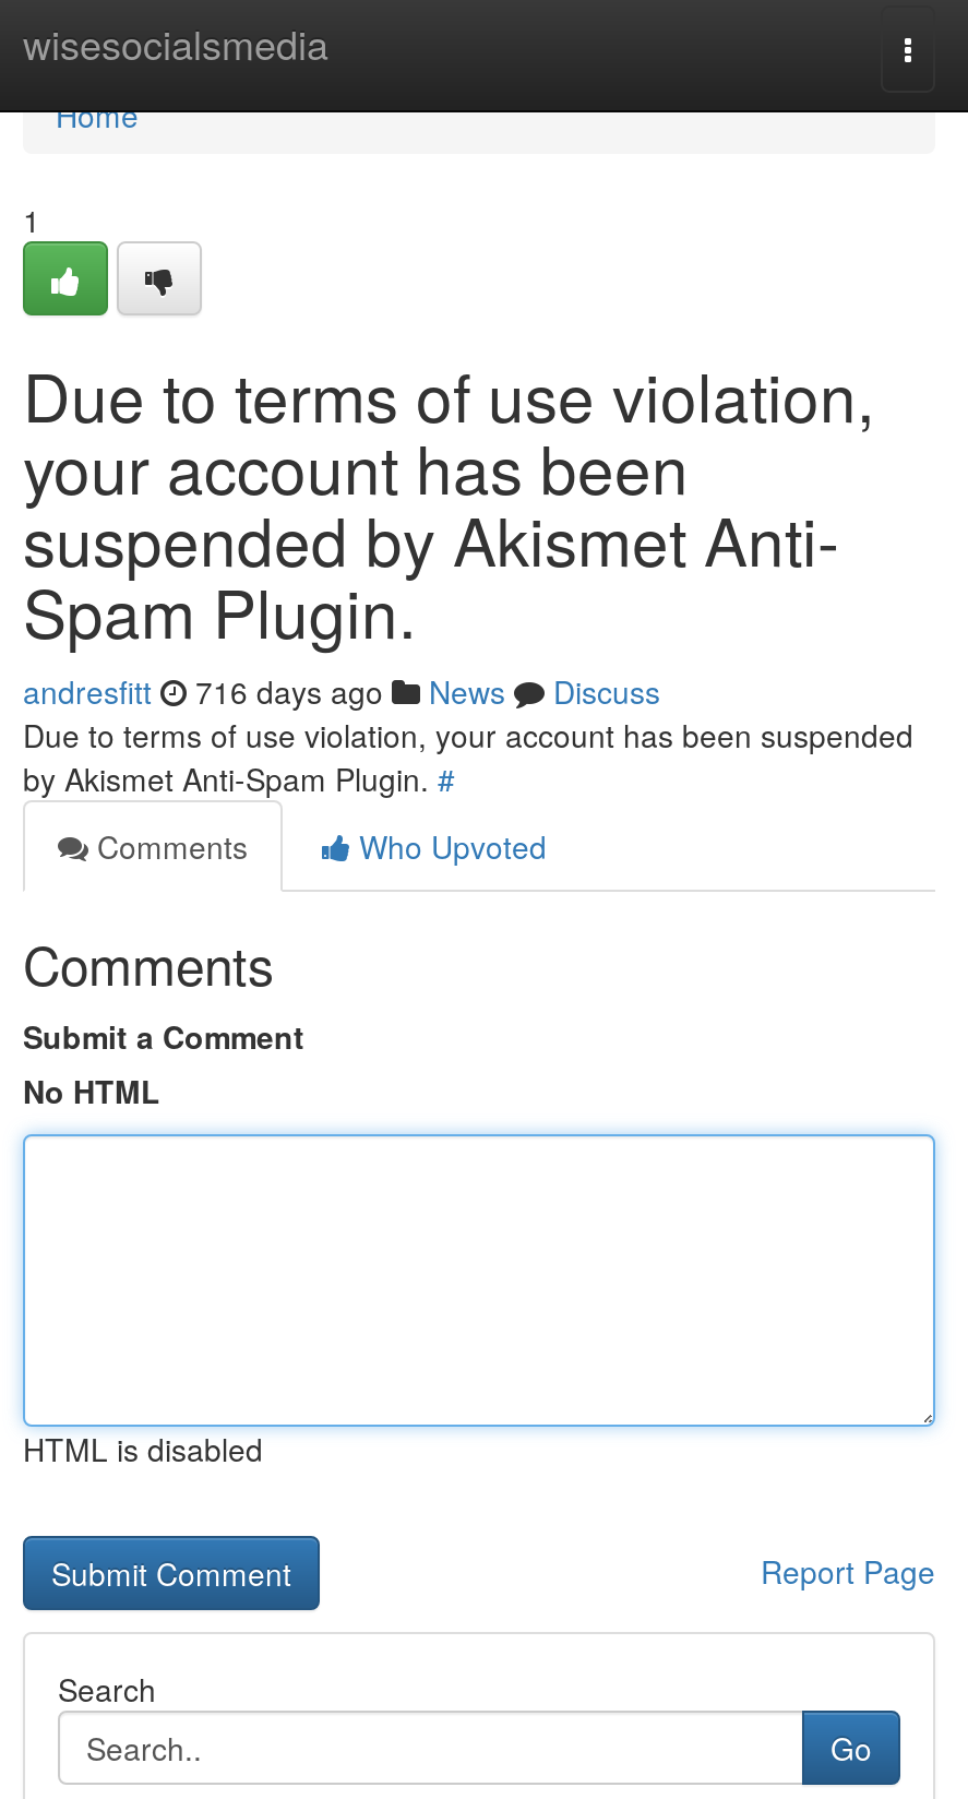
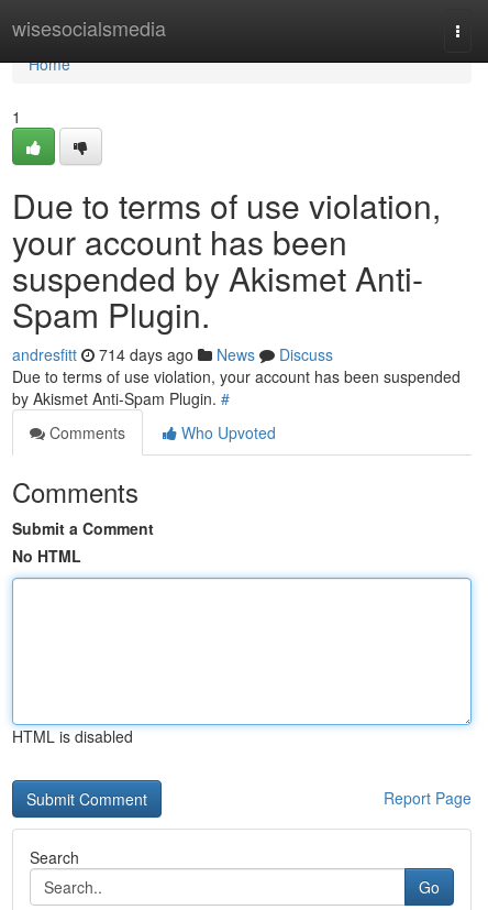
- andresfitt 716 days ago News Discuss
+ andresfitt 714 days ago News Discuss
